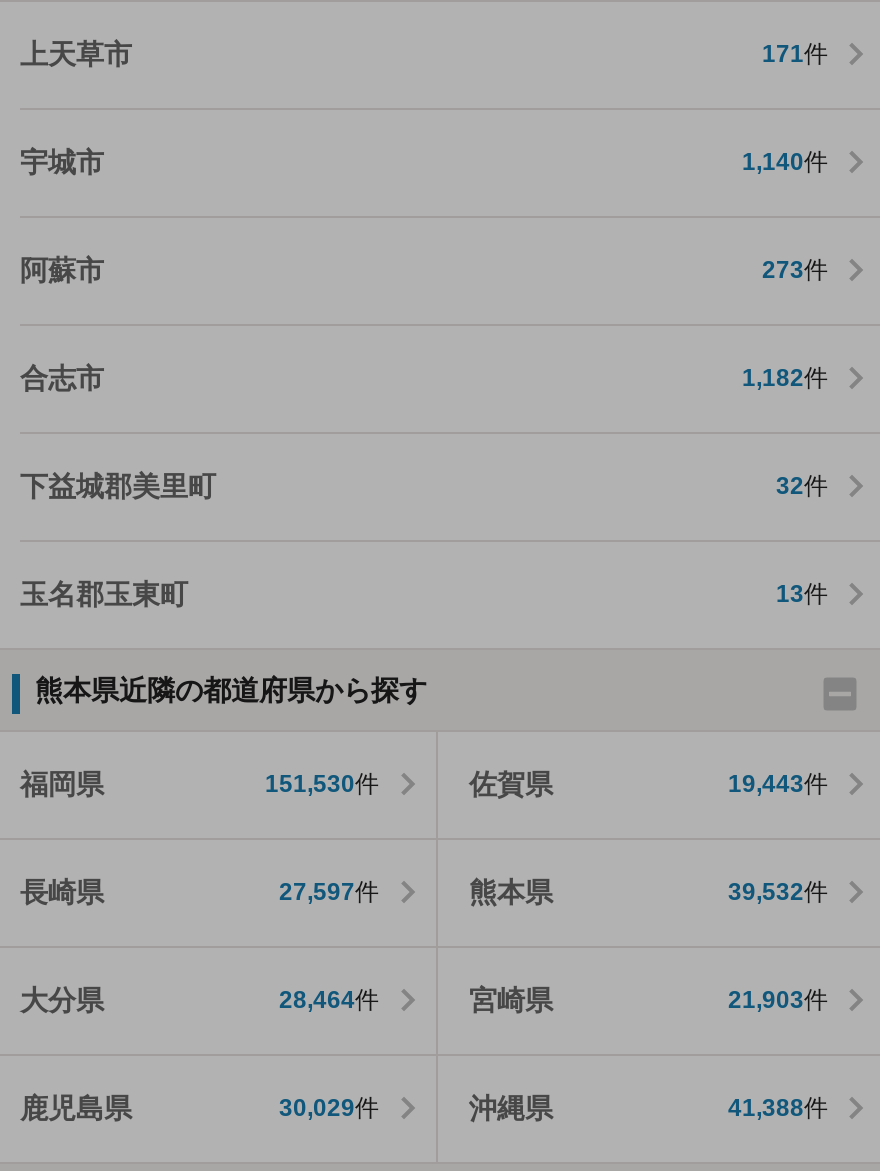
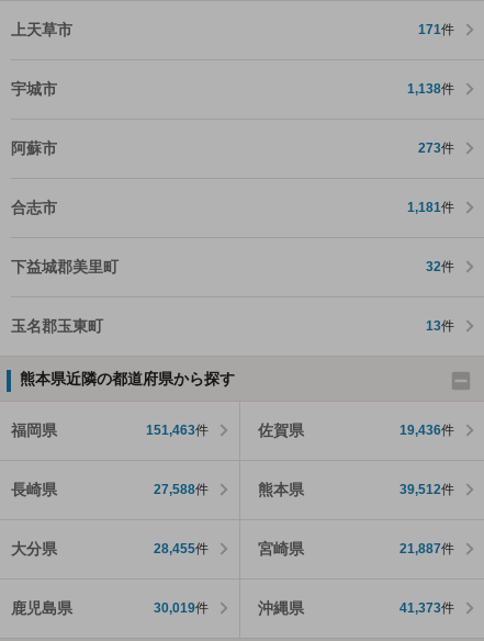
- 1,140件
+ 1,138件

- 1,182件
+ 1,181件

- 151,530件
+ 151,463件

- 19,443件
+ 19,436件

- 27,597件
+ 27,588件

- 39,532件
+ 39,512件

- 28,464件
+ 28,455件

- 21,903件
+ 21,887件

- 30,029件
+ 30,019件

- 41,388件
+ 41,373件
